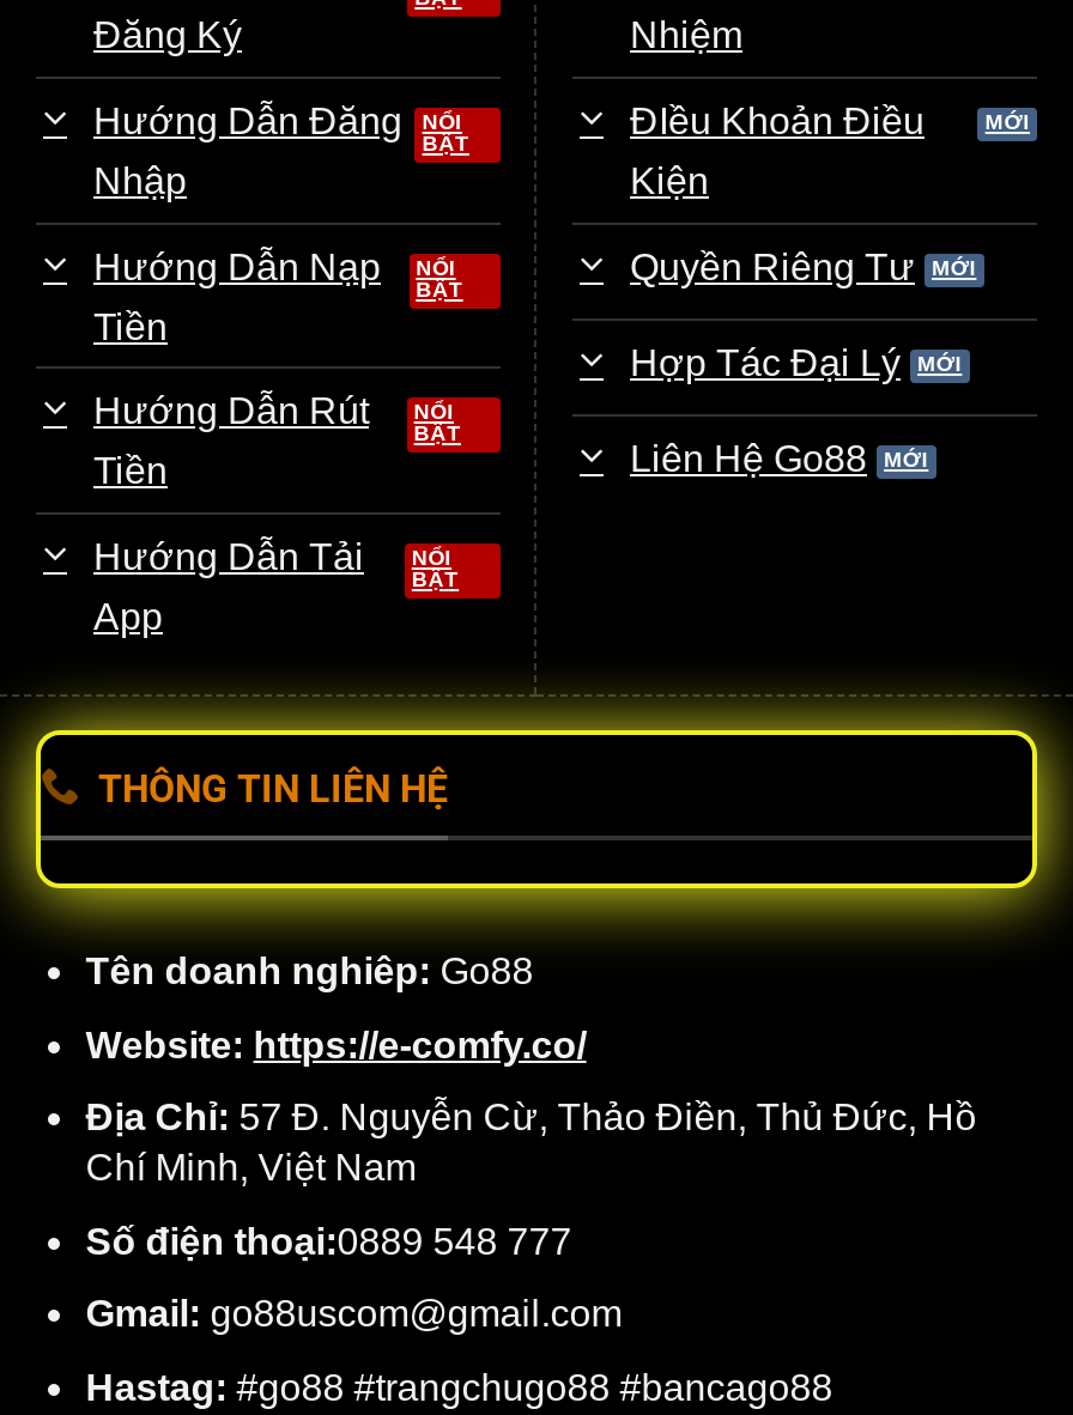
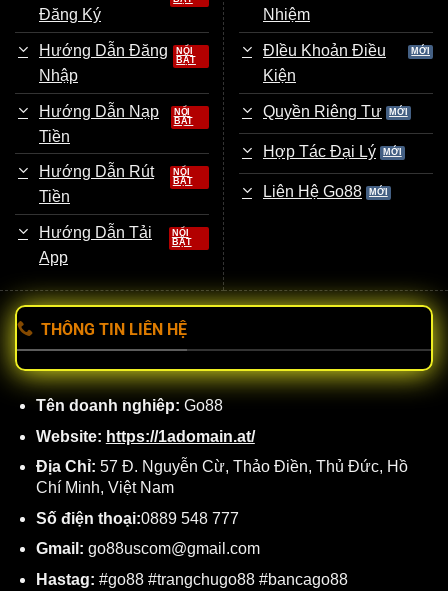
- Website: https://e-comfy.co/
+ Website: https://1adomain.at/
